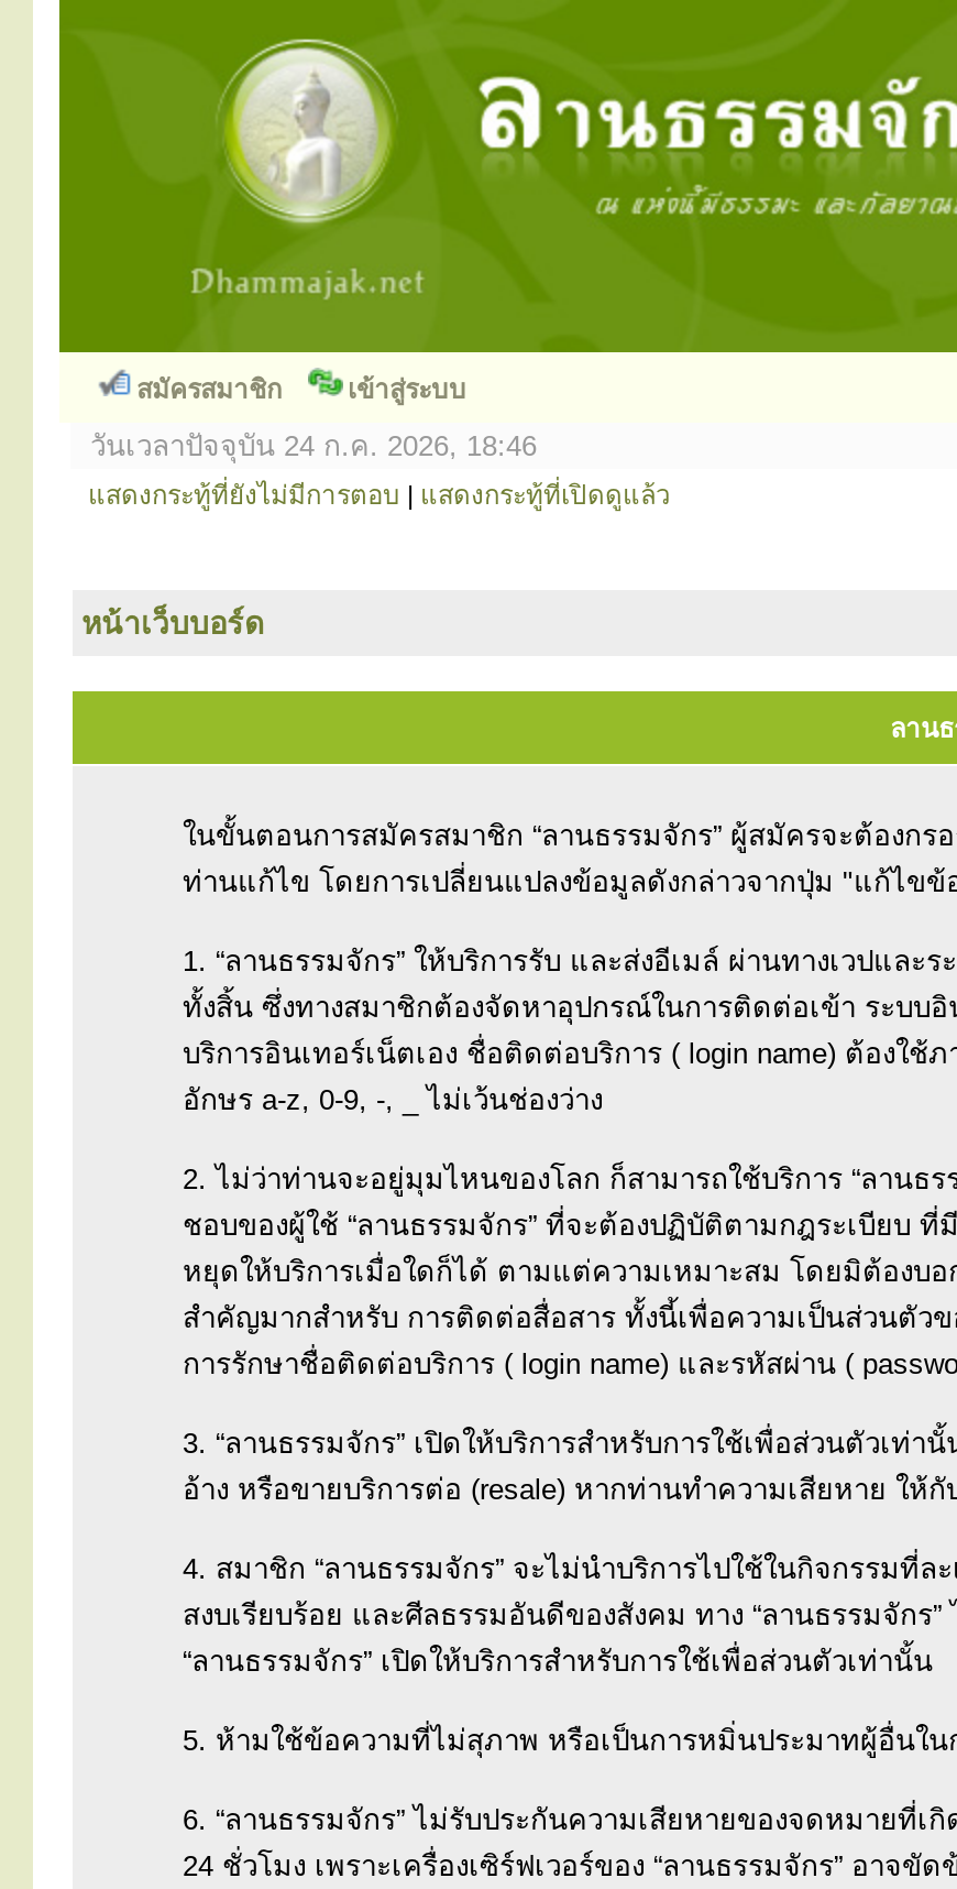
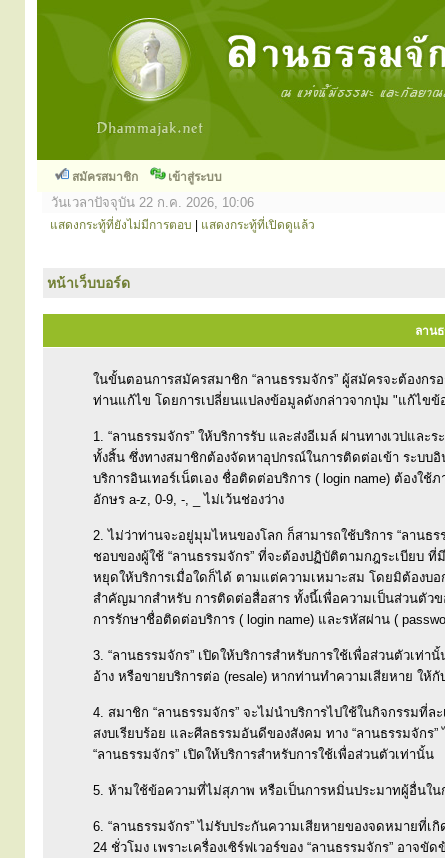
- วันเวลาปัจจุบัน 24 ก.ค. 2026, 18:46
+ วันเวลาปัจจุบัน 22 ก.ค. 2026, 10:06
